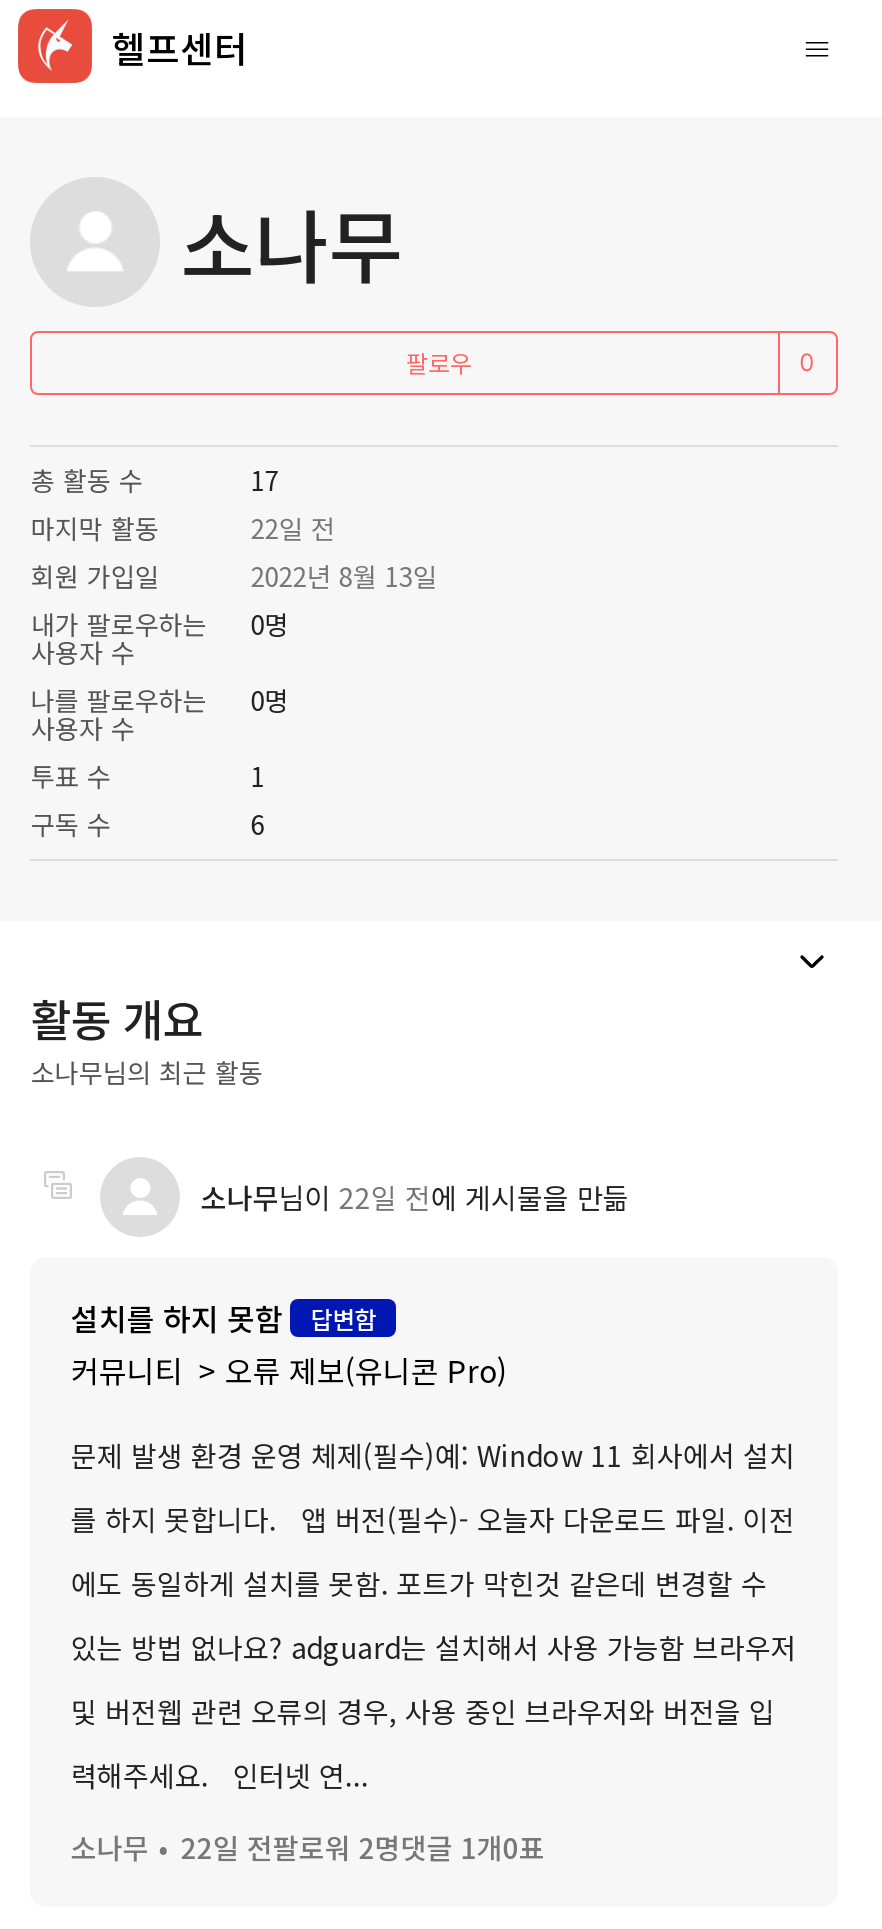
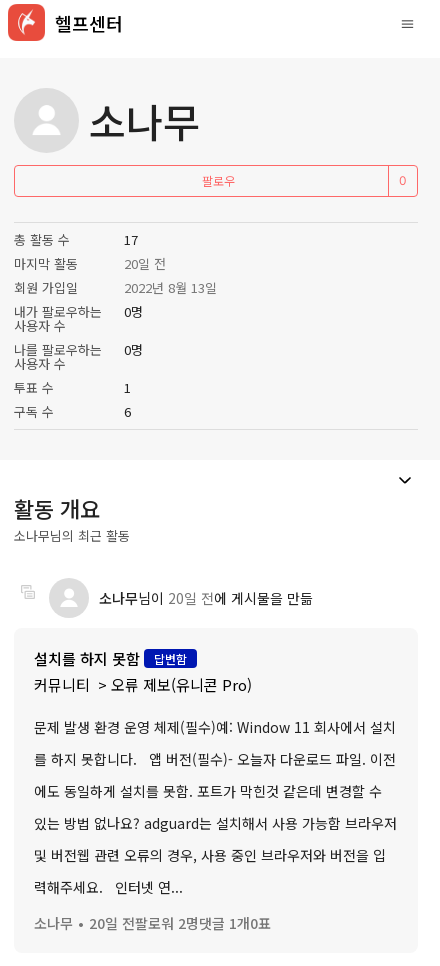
- 22일 전
+ 20일 전

- 소나무님이 22일 전에 게시물을 만듦
+ 소나무님이 20일 전에 게시물을 만듦

- 22일 전팔로워 2명댓글 1개0표
+ 20일 전팔로워 2명댓글 1개0표
